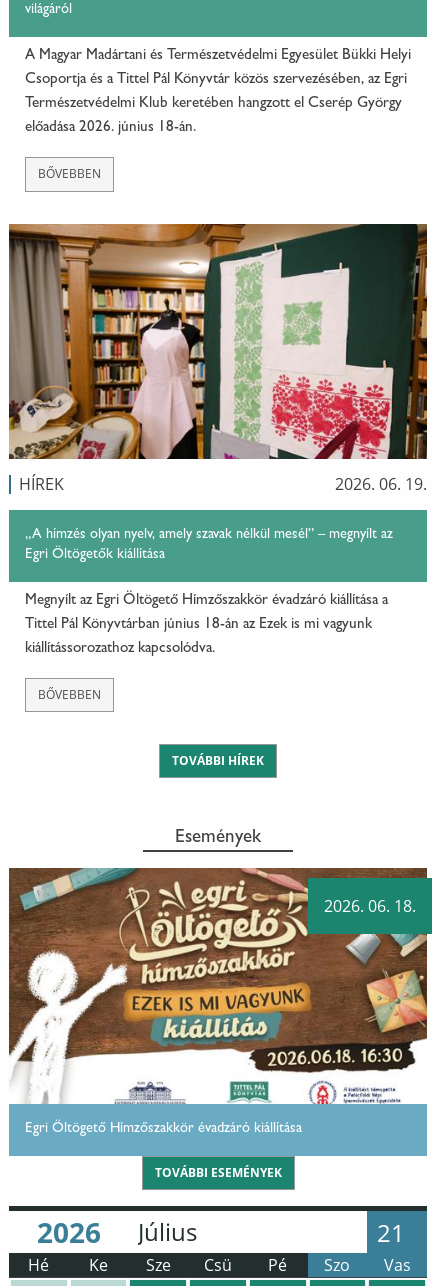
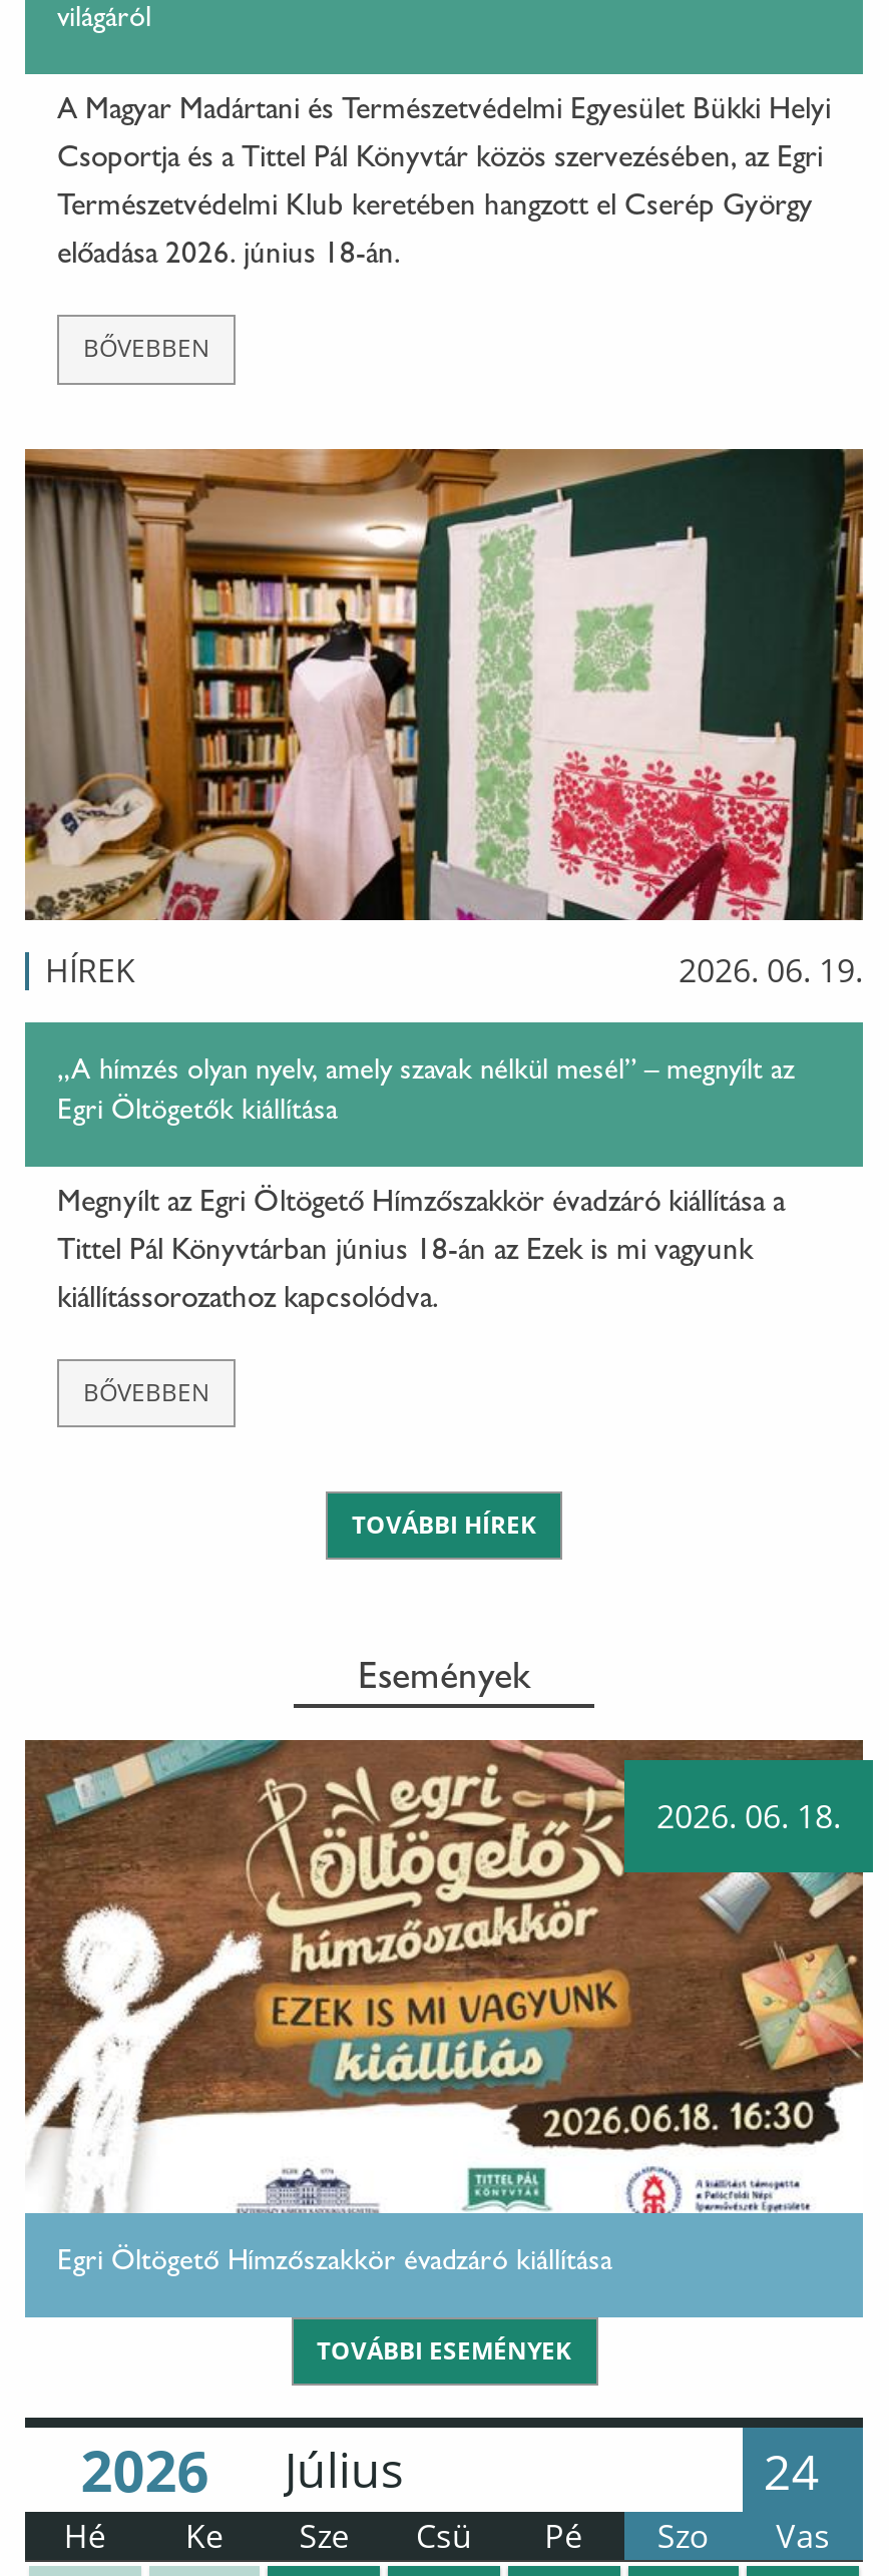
- 21
+ 24
